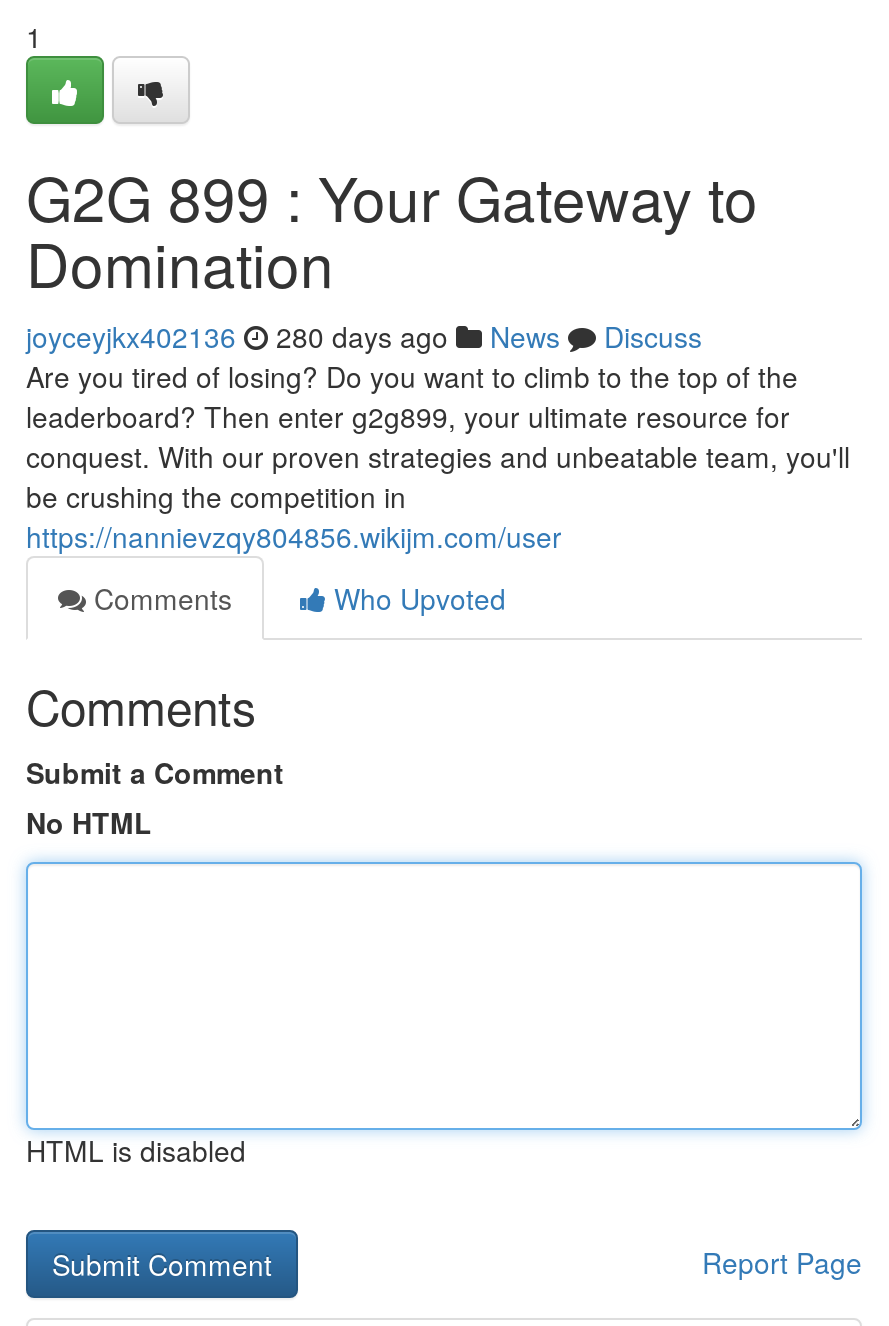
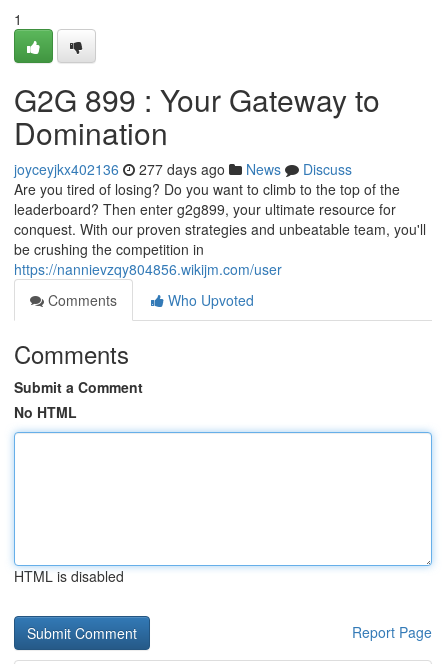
- joyceyjkx402136 280 days ago News Discuss
+ joyceyjkx402136 277 days ago News Discuss
